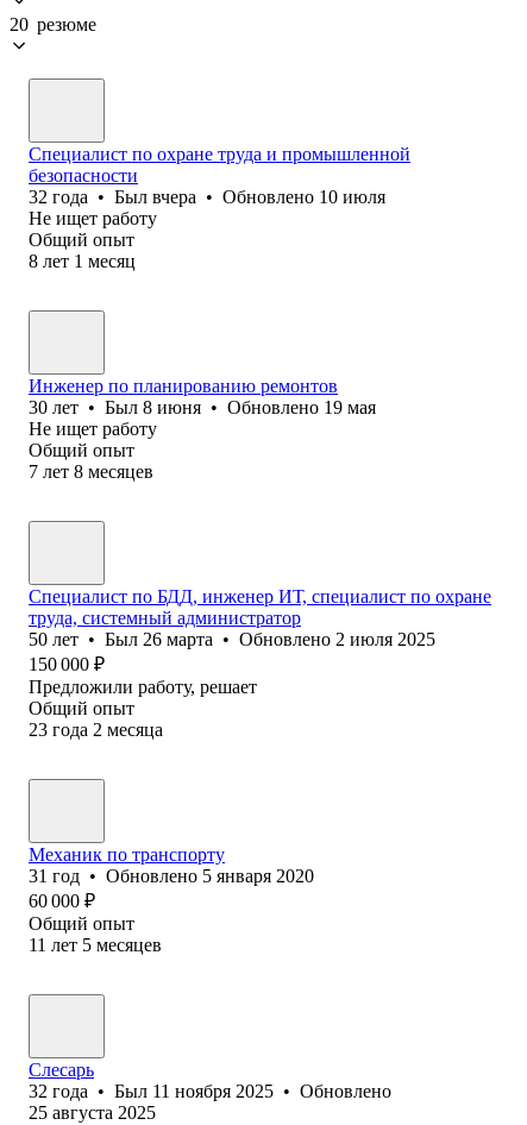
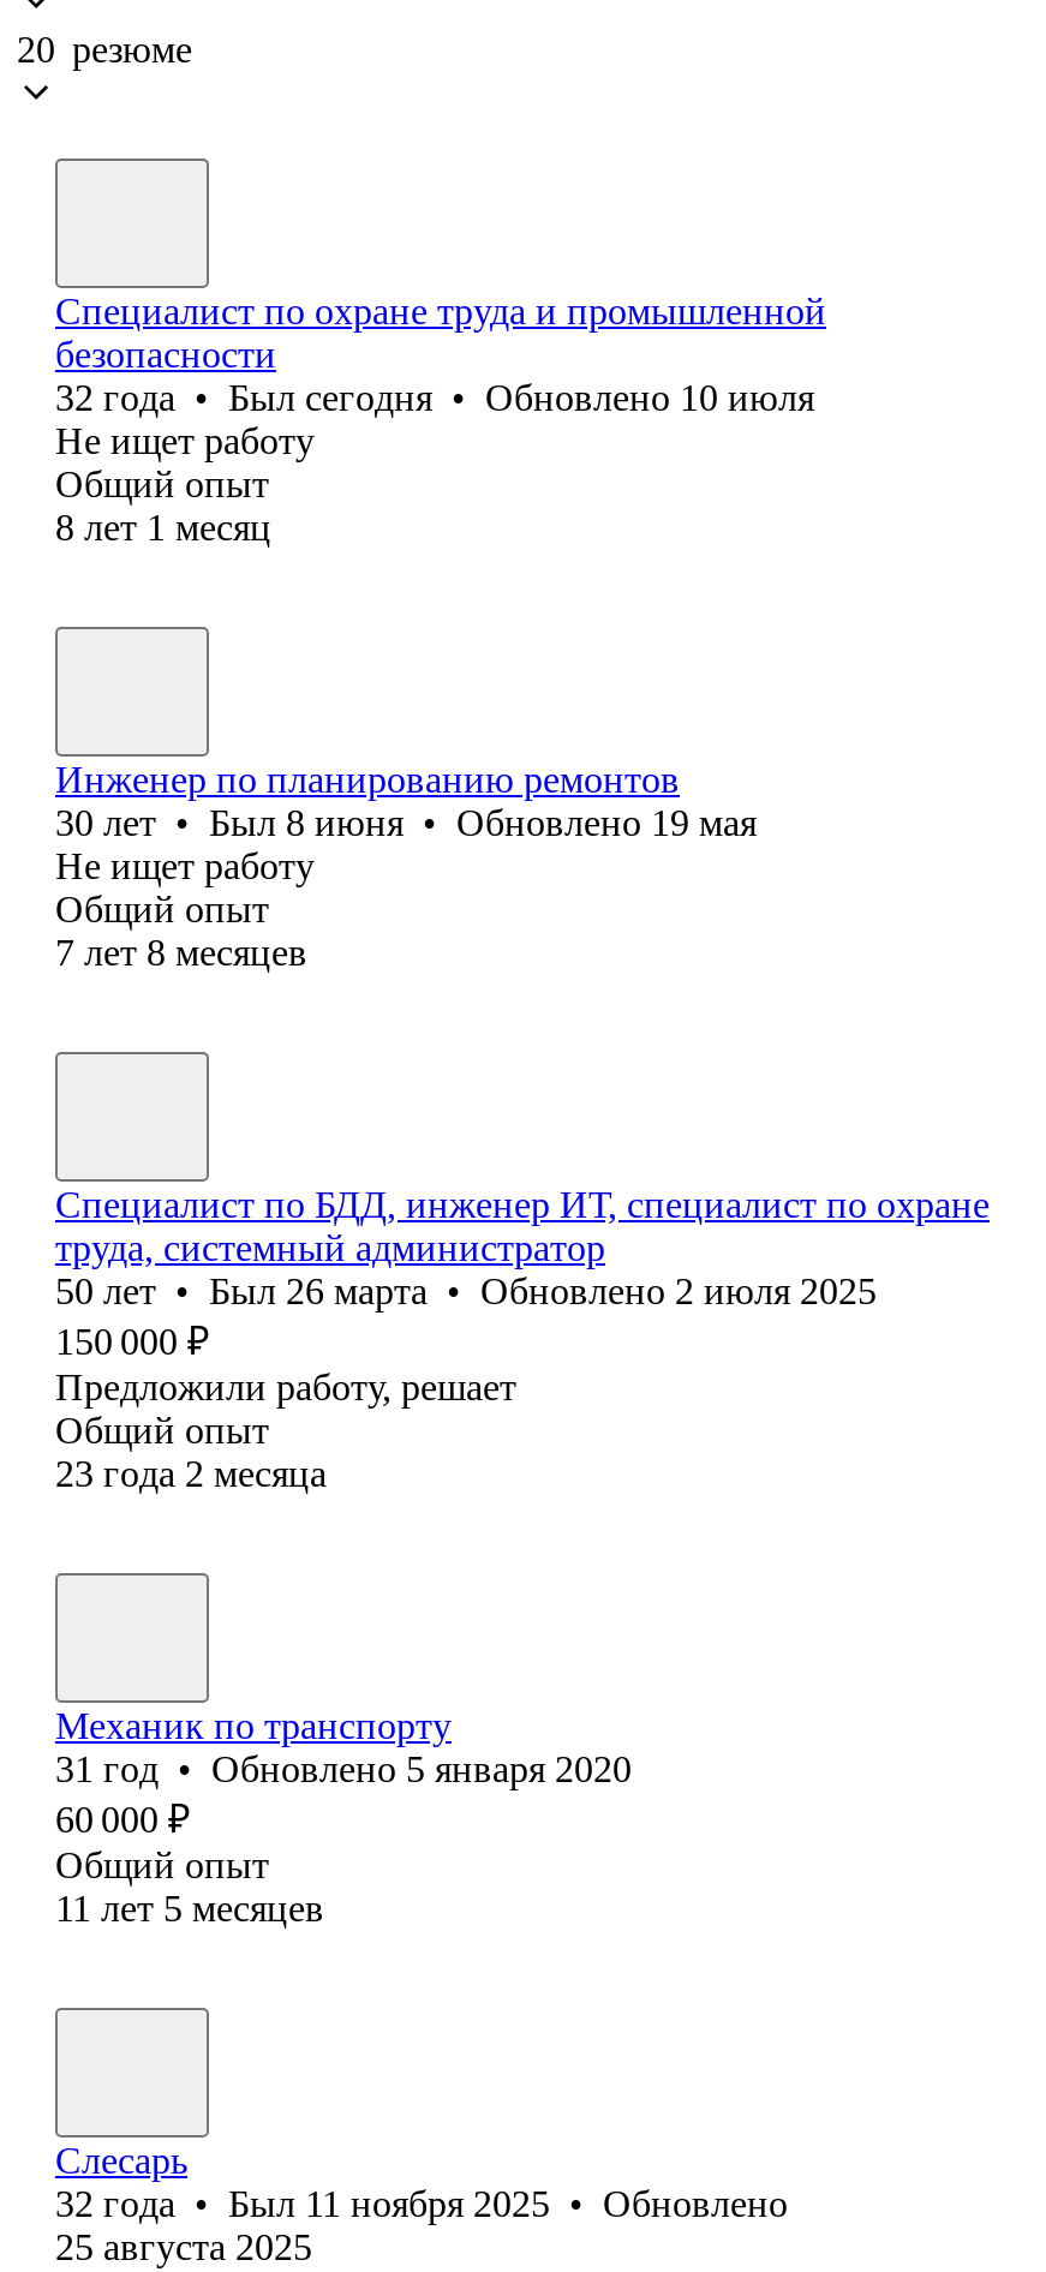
- 32 года • Был вчера • Обновлено 10 июля
+ 32 года • Был сегодня • Обновлено 10 июля
